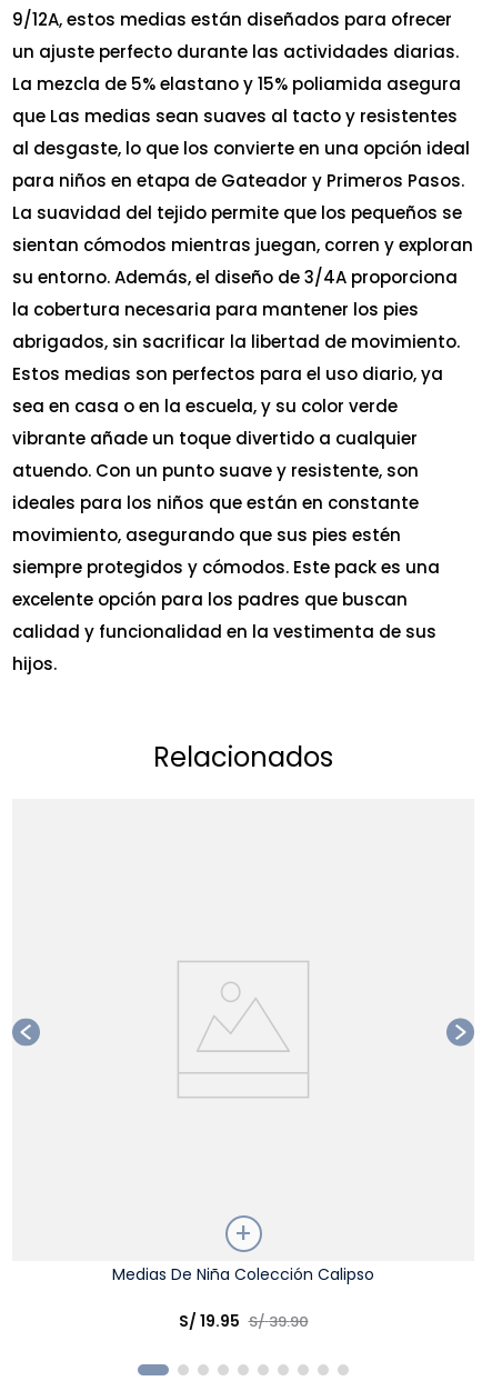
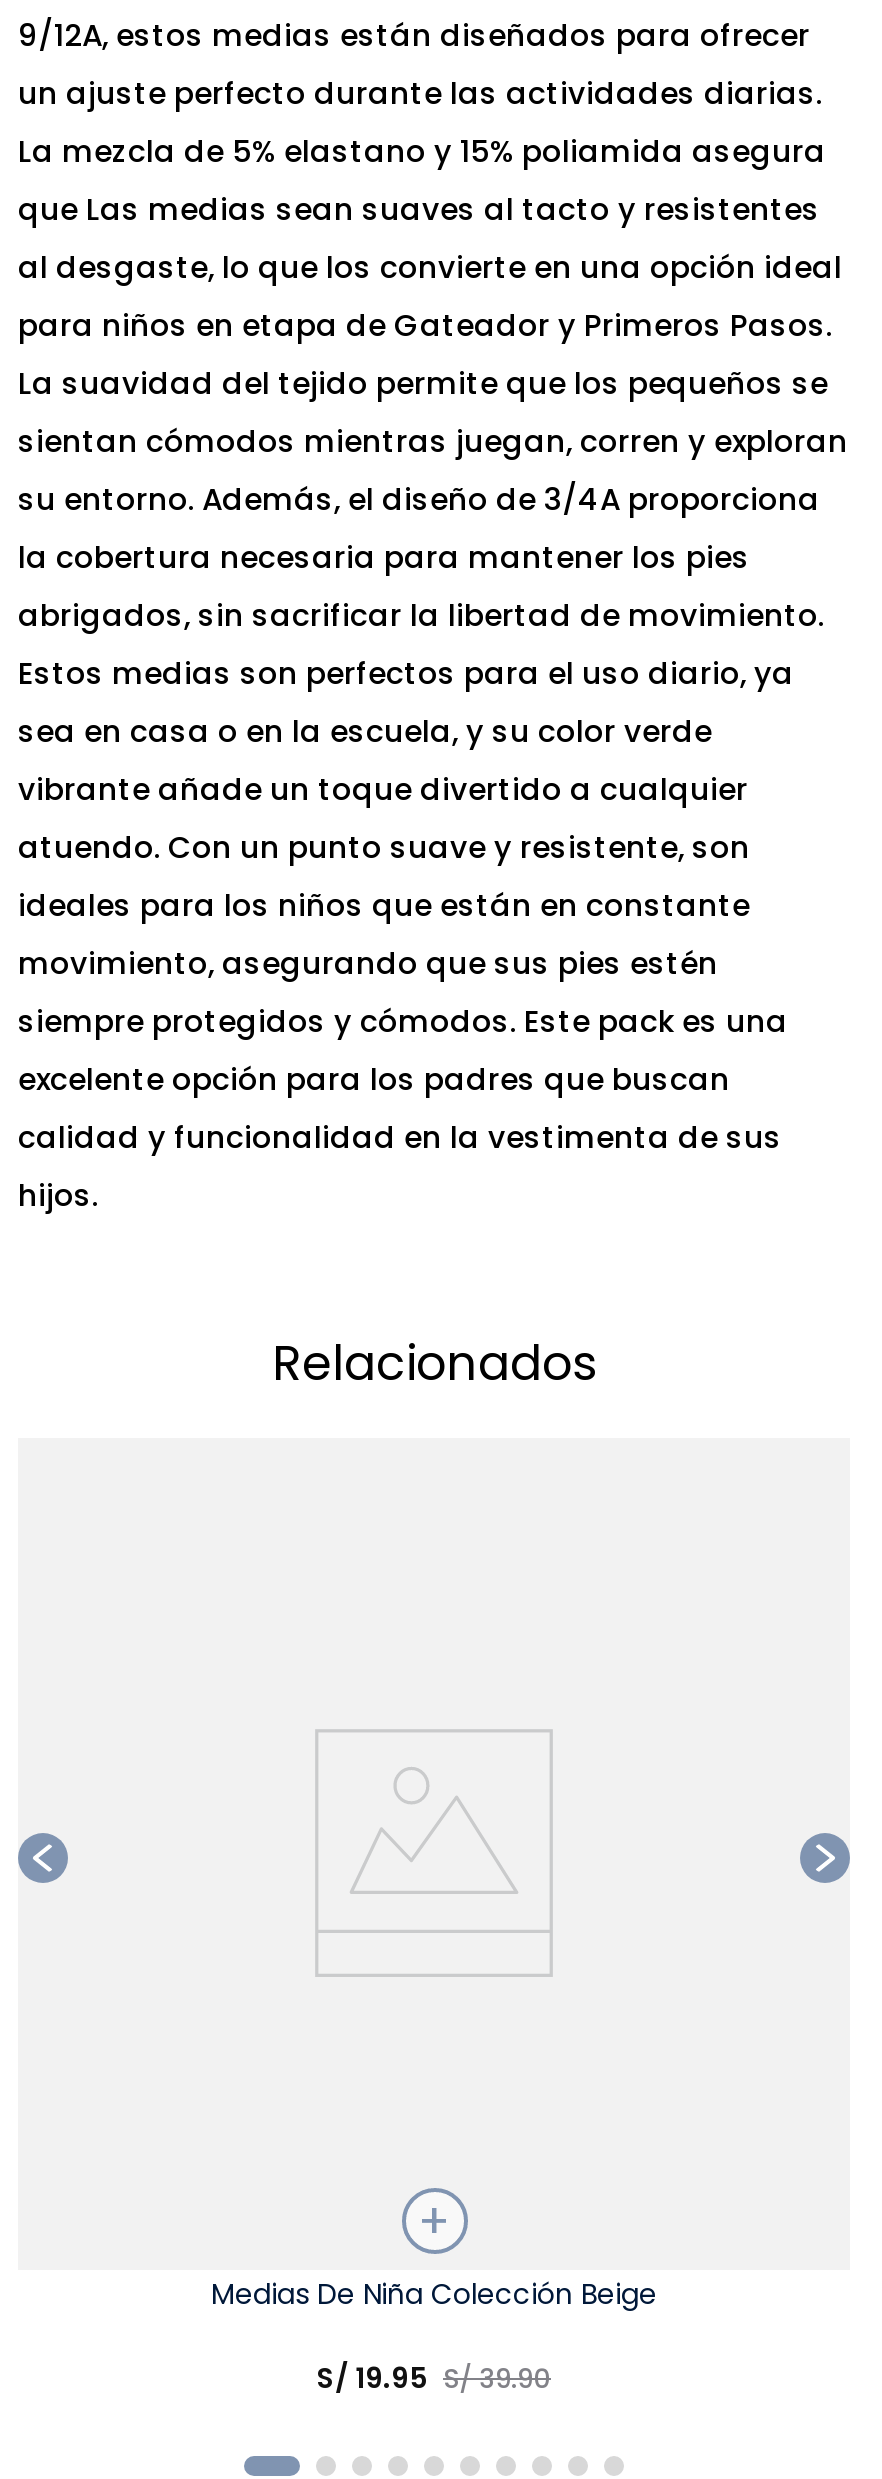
- Medias De Niña Colección Calipso
+ Medias De Niña Colección Beige
